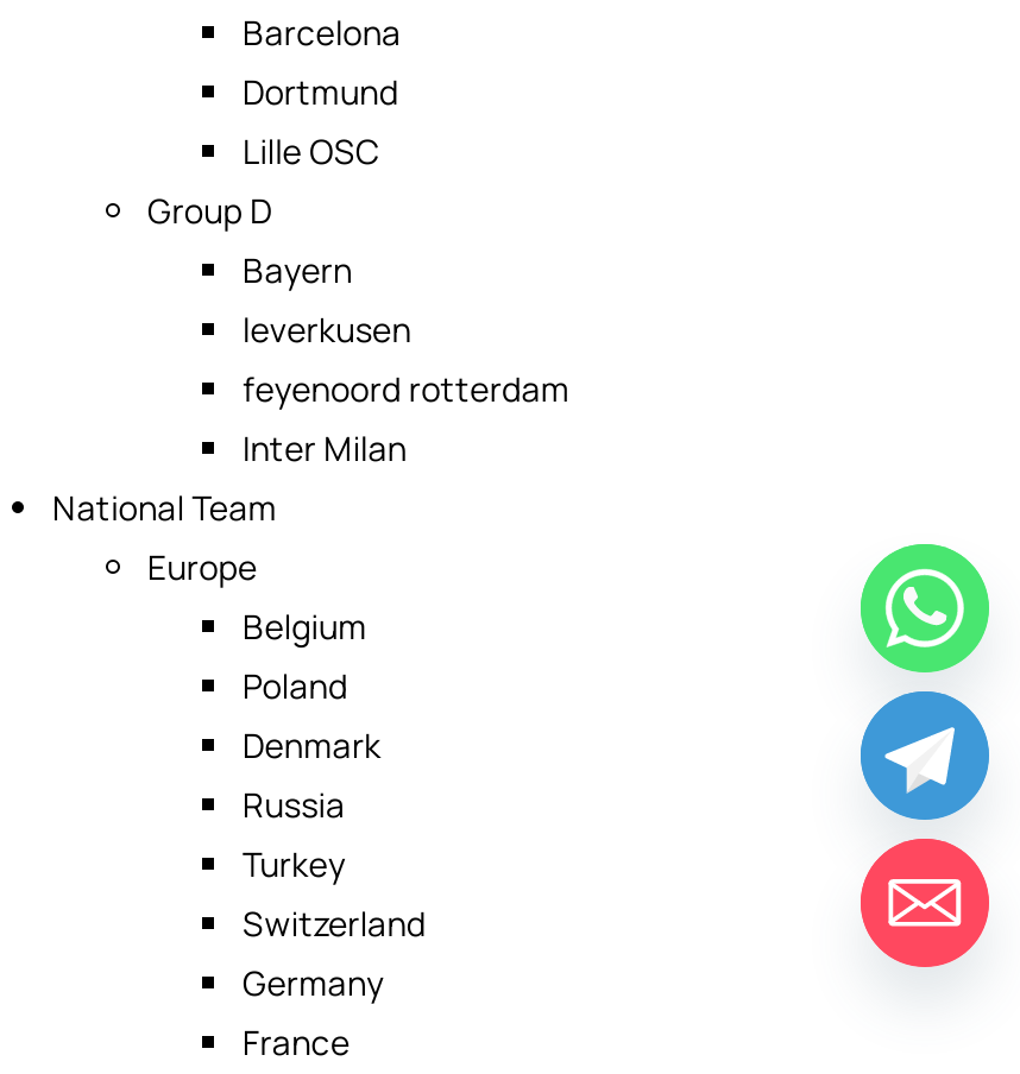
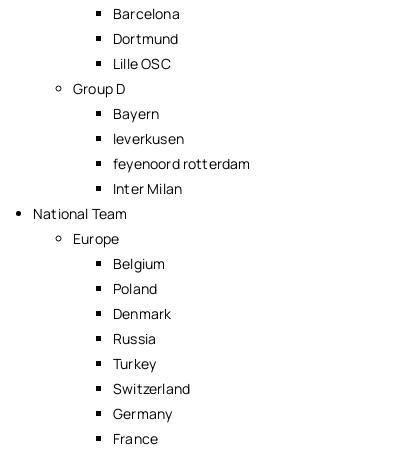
- [image]
